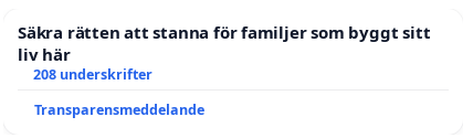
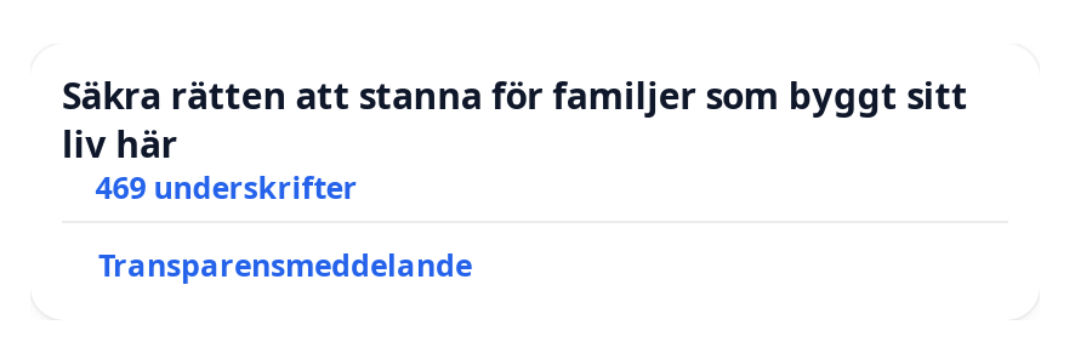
- 208 underskrifter
+ 469 underskrifter
